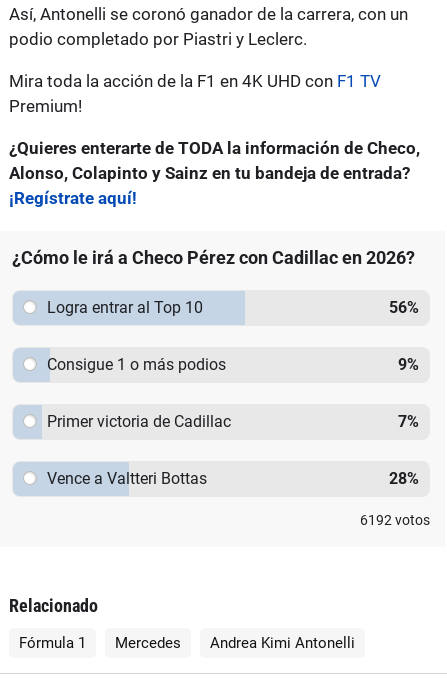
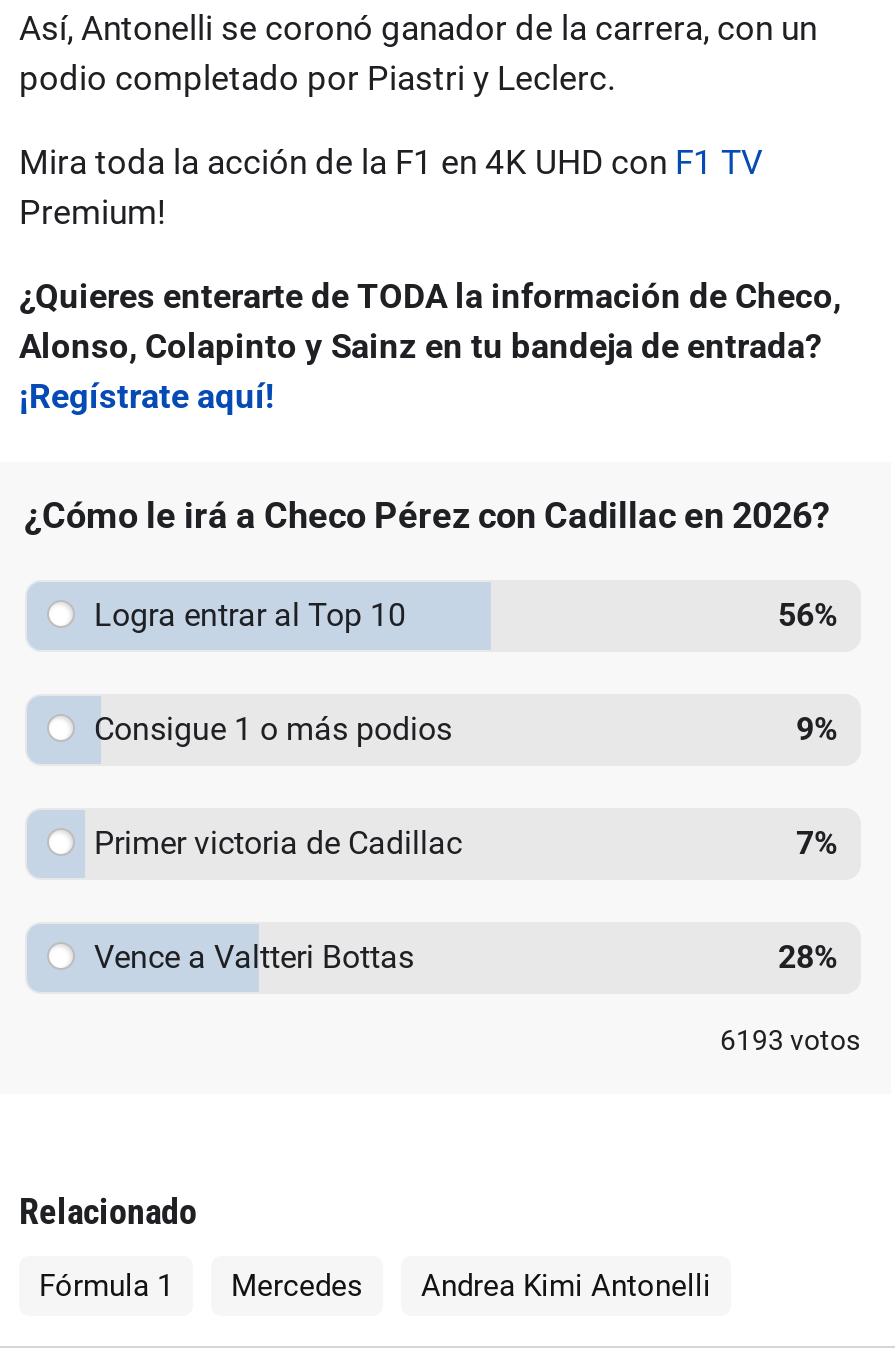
- 6192 votos
+ 6193 votos
